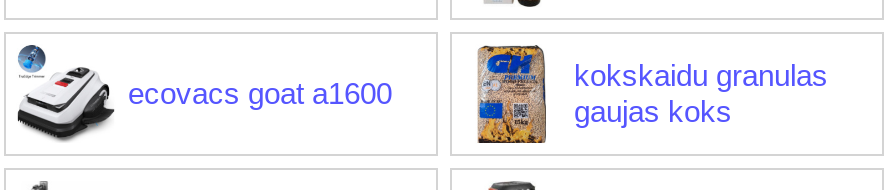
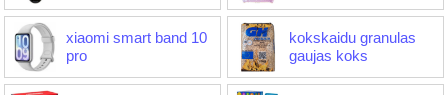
- [image]
- ecovacs goat a1600
+ [image]
+ xiaomi smart band 10
+ pro
